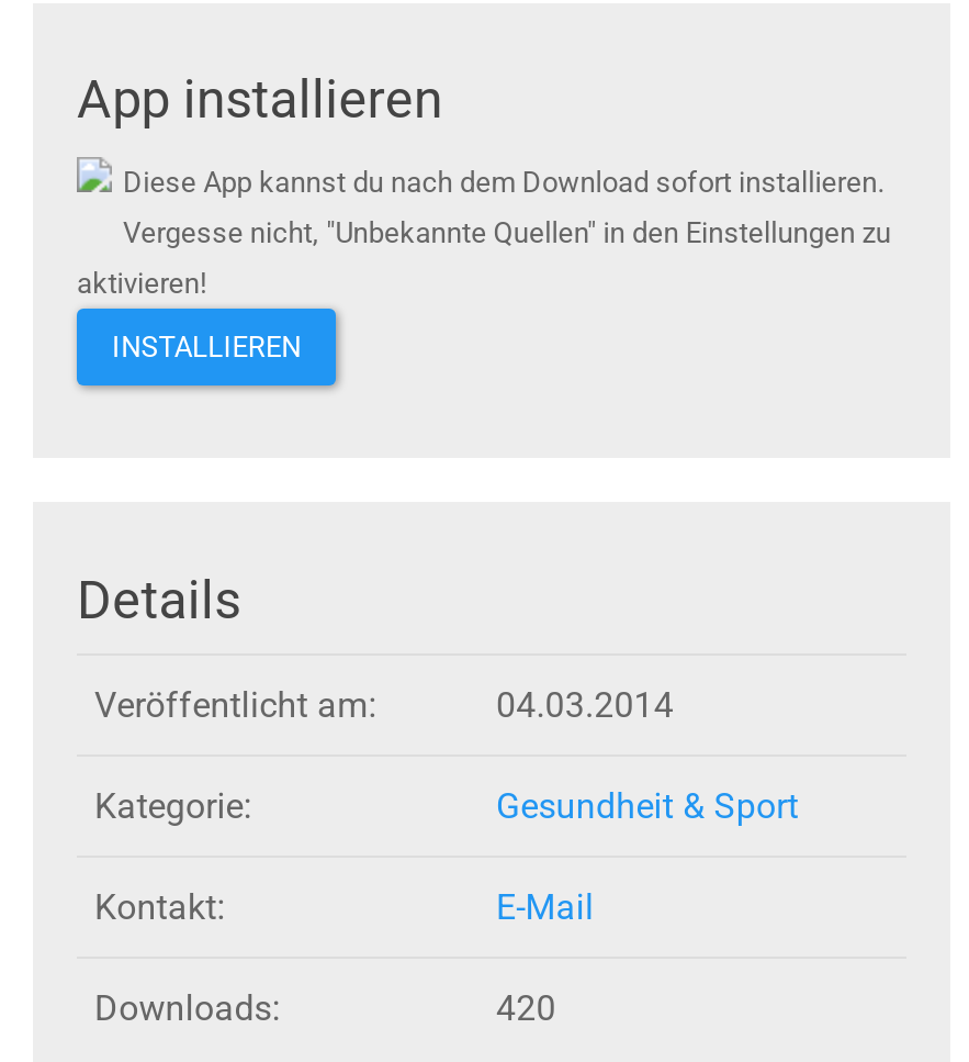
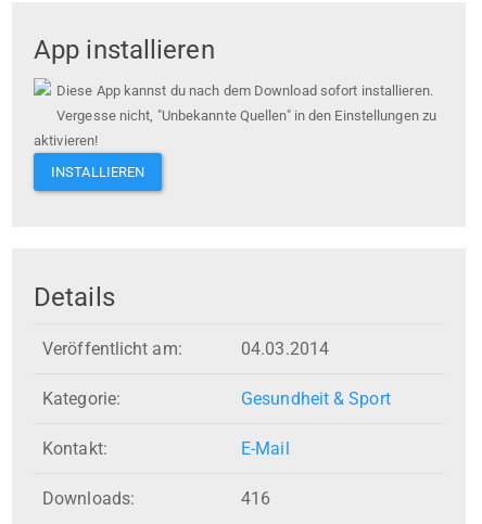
- 420
+ 416
